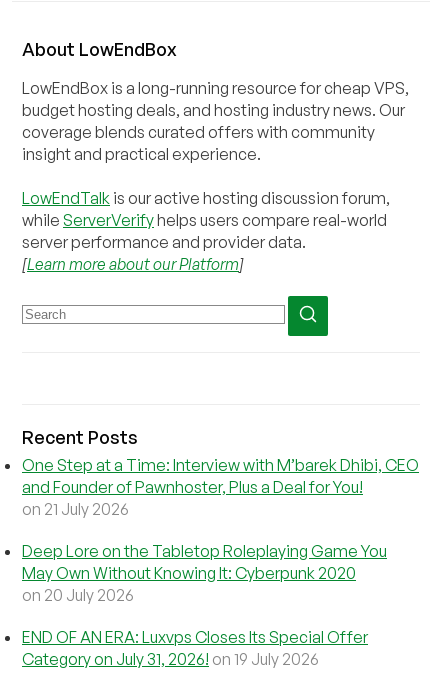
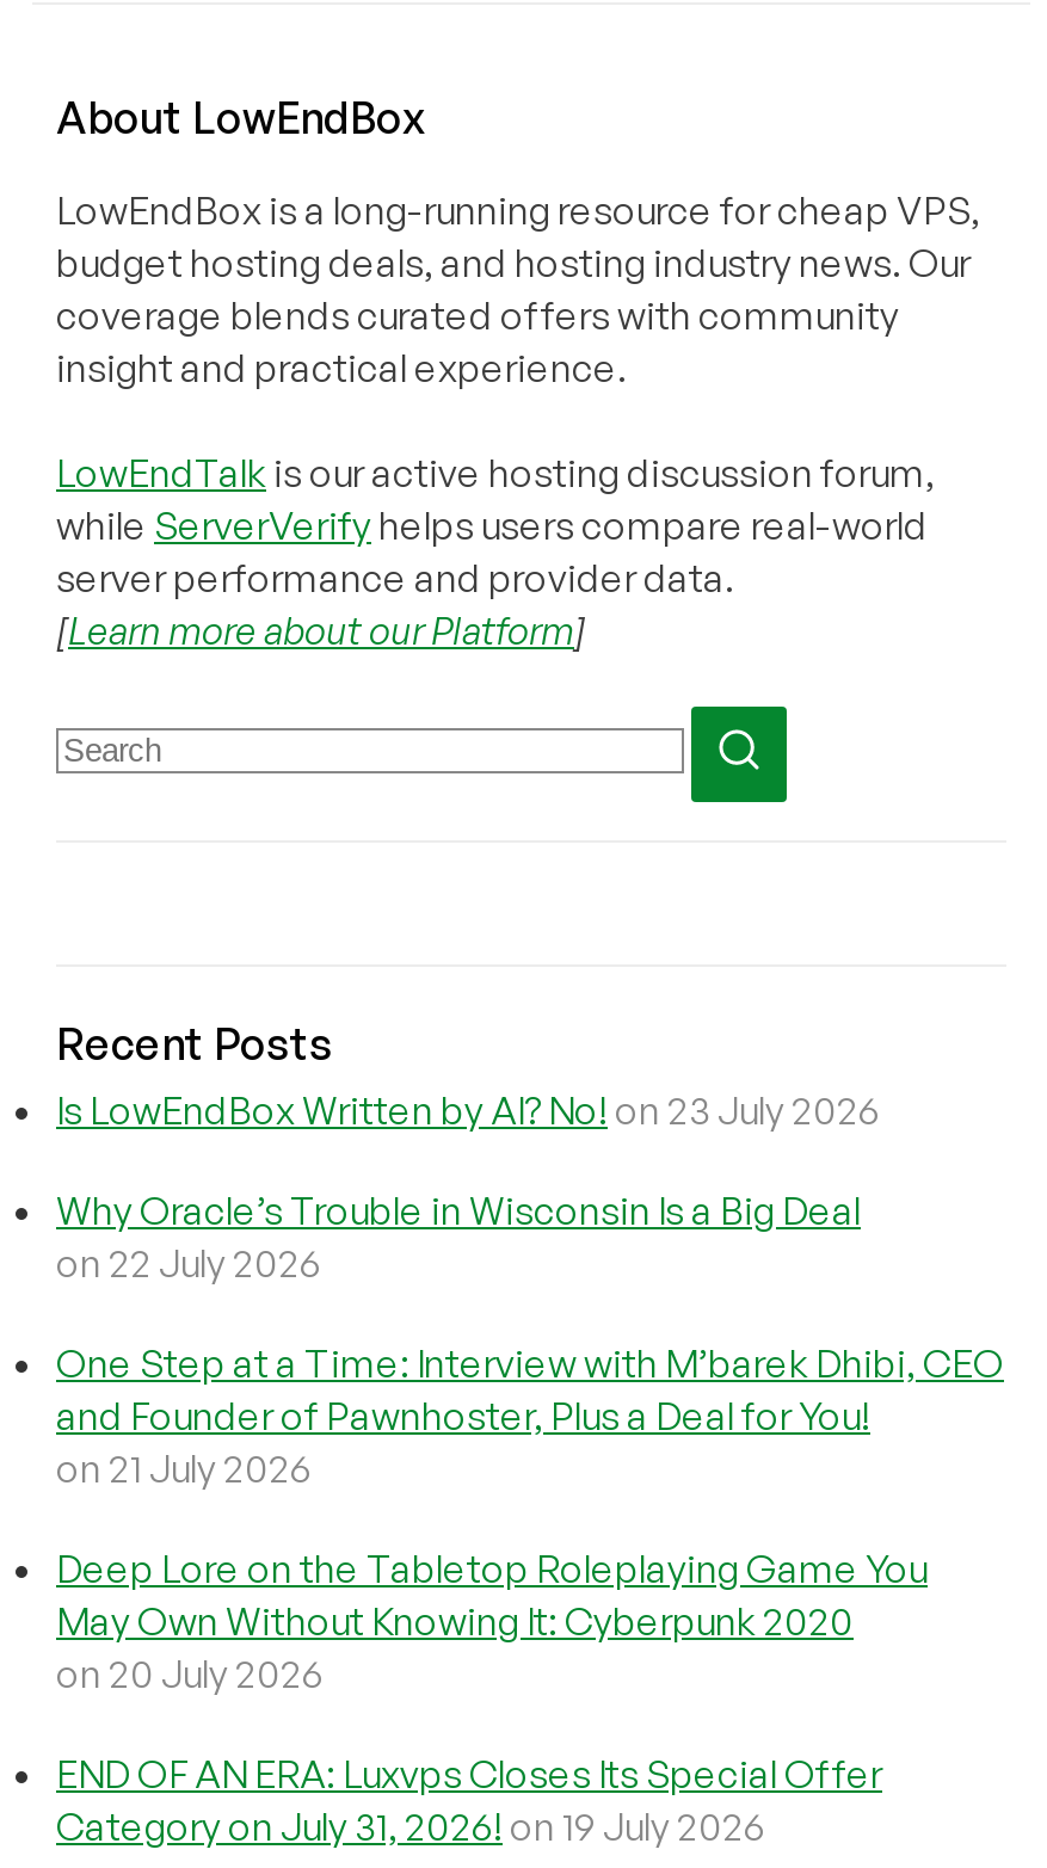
+ Is LowEndBox Written by AI? No! on 23 July 2026
+ Why Oracle’s Trouble in Wisconsin Is a Big Deal
+ on 22 July 2026
